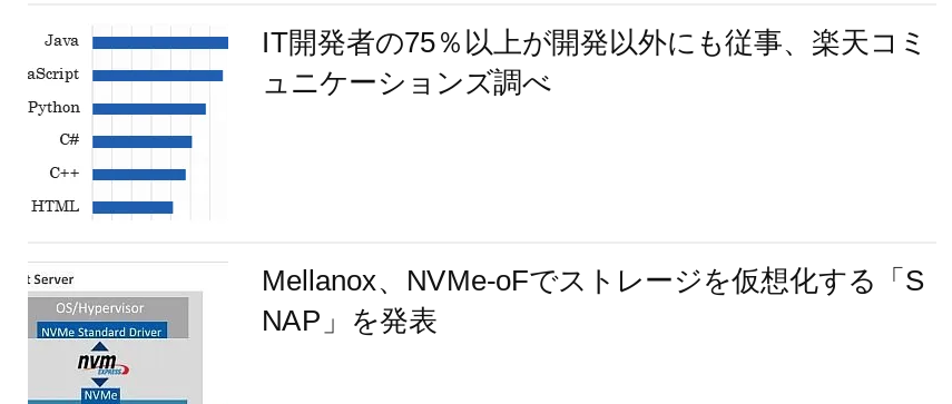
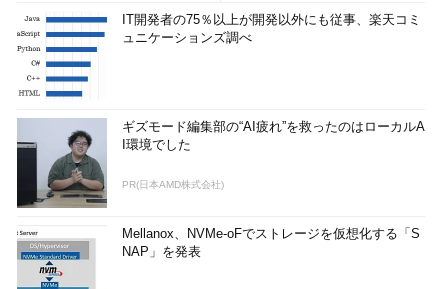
+ [image]
+ ギズモード編集部の“AI疲れ”を救ったのはローカルA
+ I環境でした
+ PR(日本AMD株式会社)
